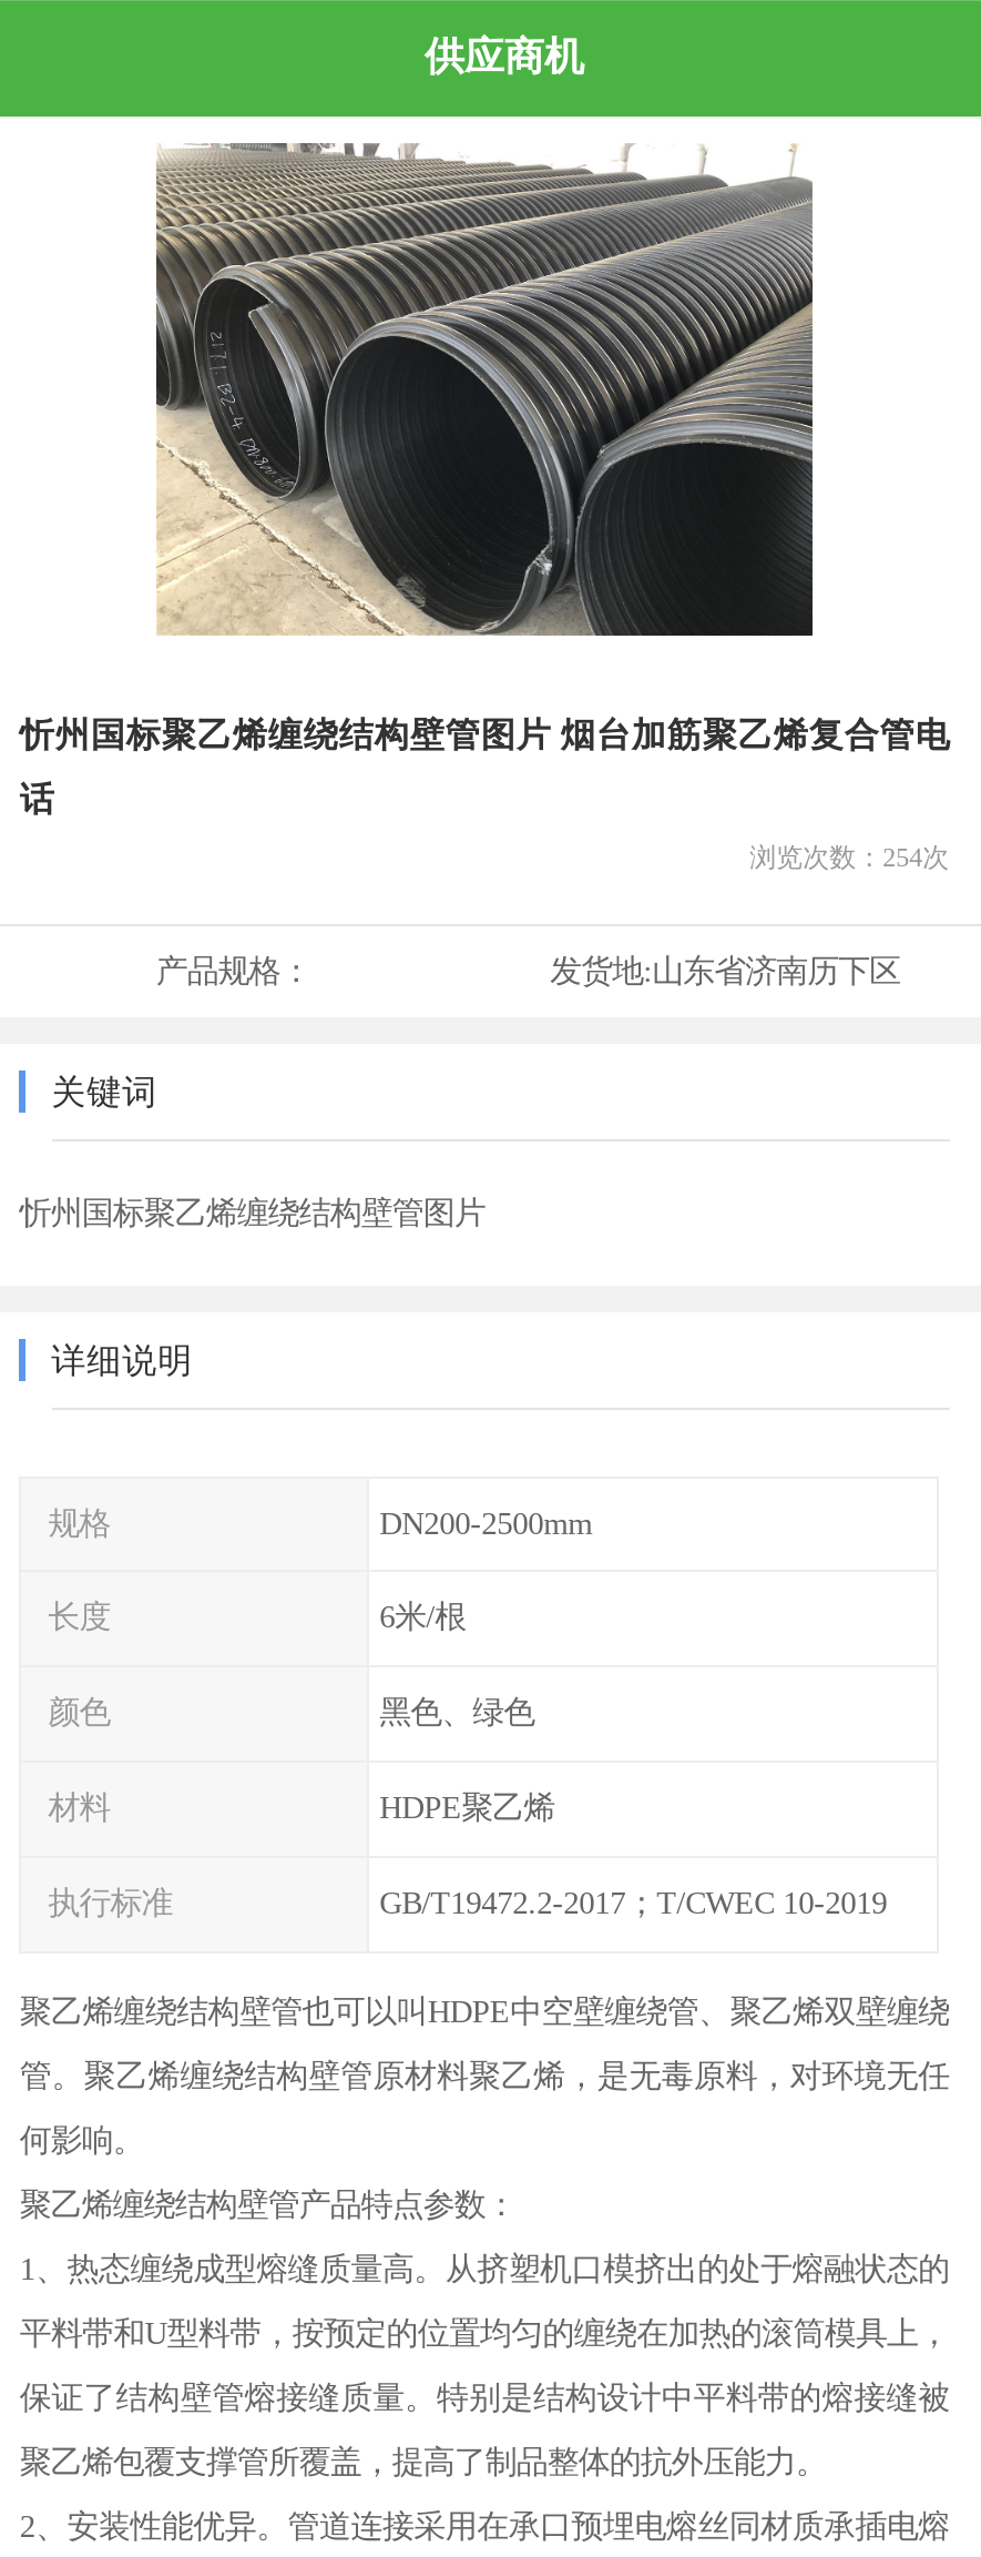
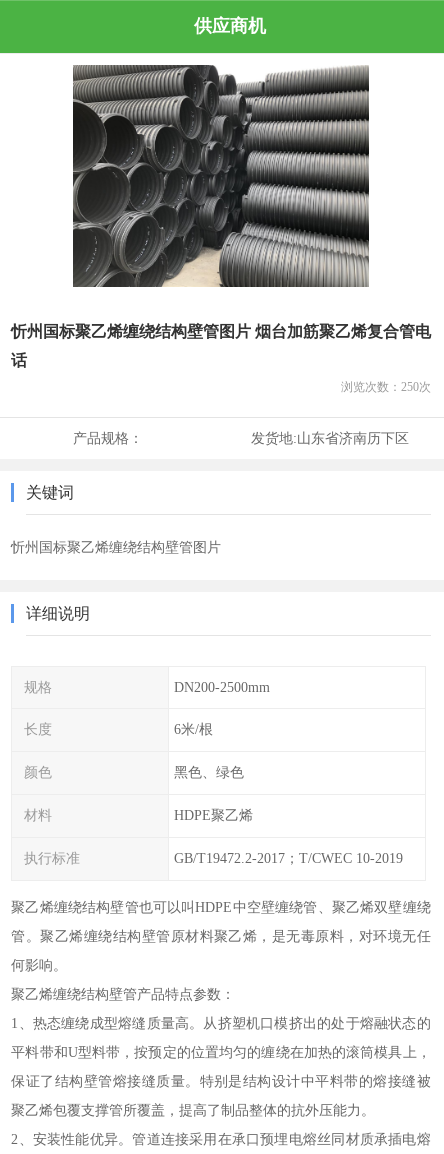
- [image]
+ [image]

- 浏览次数：254次
+ 浏览次数：250次
